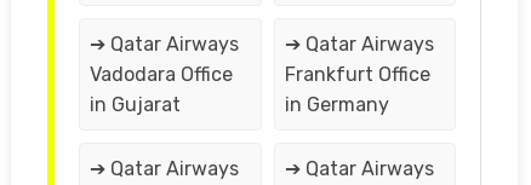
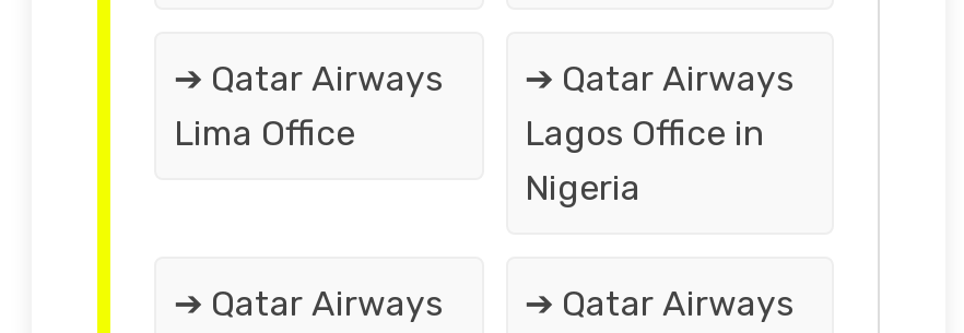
- Vadodara Office
- in Gujarat
+ Lima Office

- Frankfurt Office
- in Germany
+ Lagos Office in
+ Nigeria
